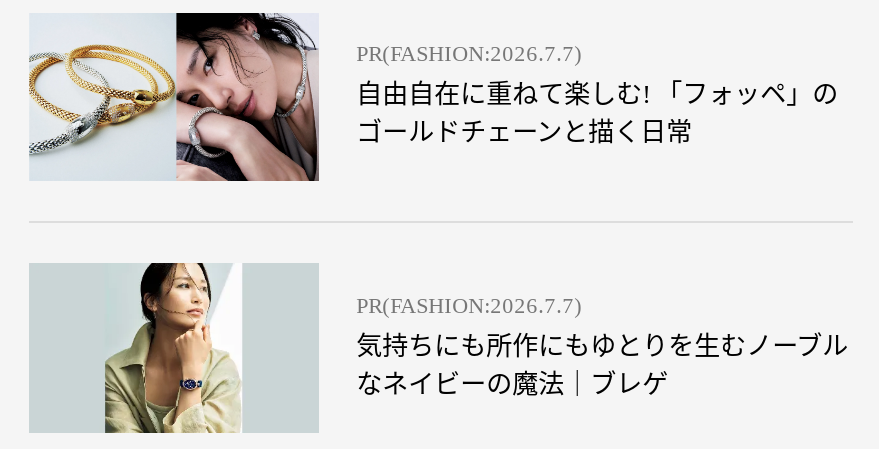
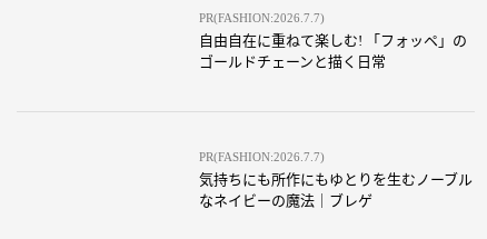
- [image]

- [image]
